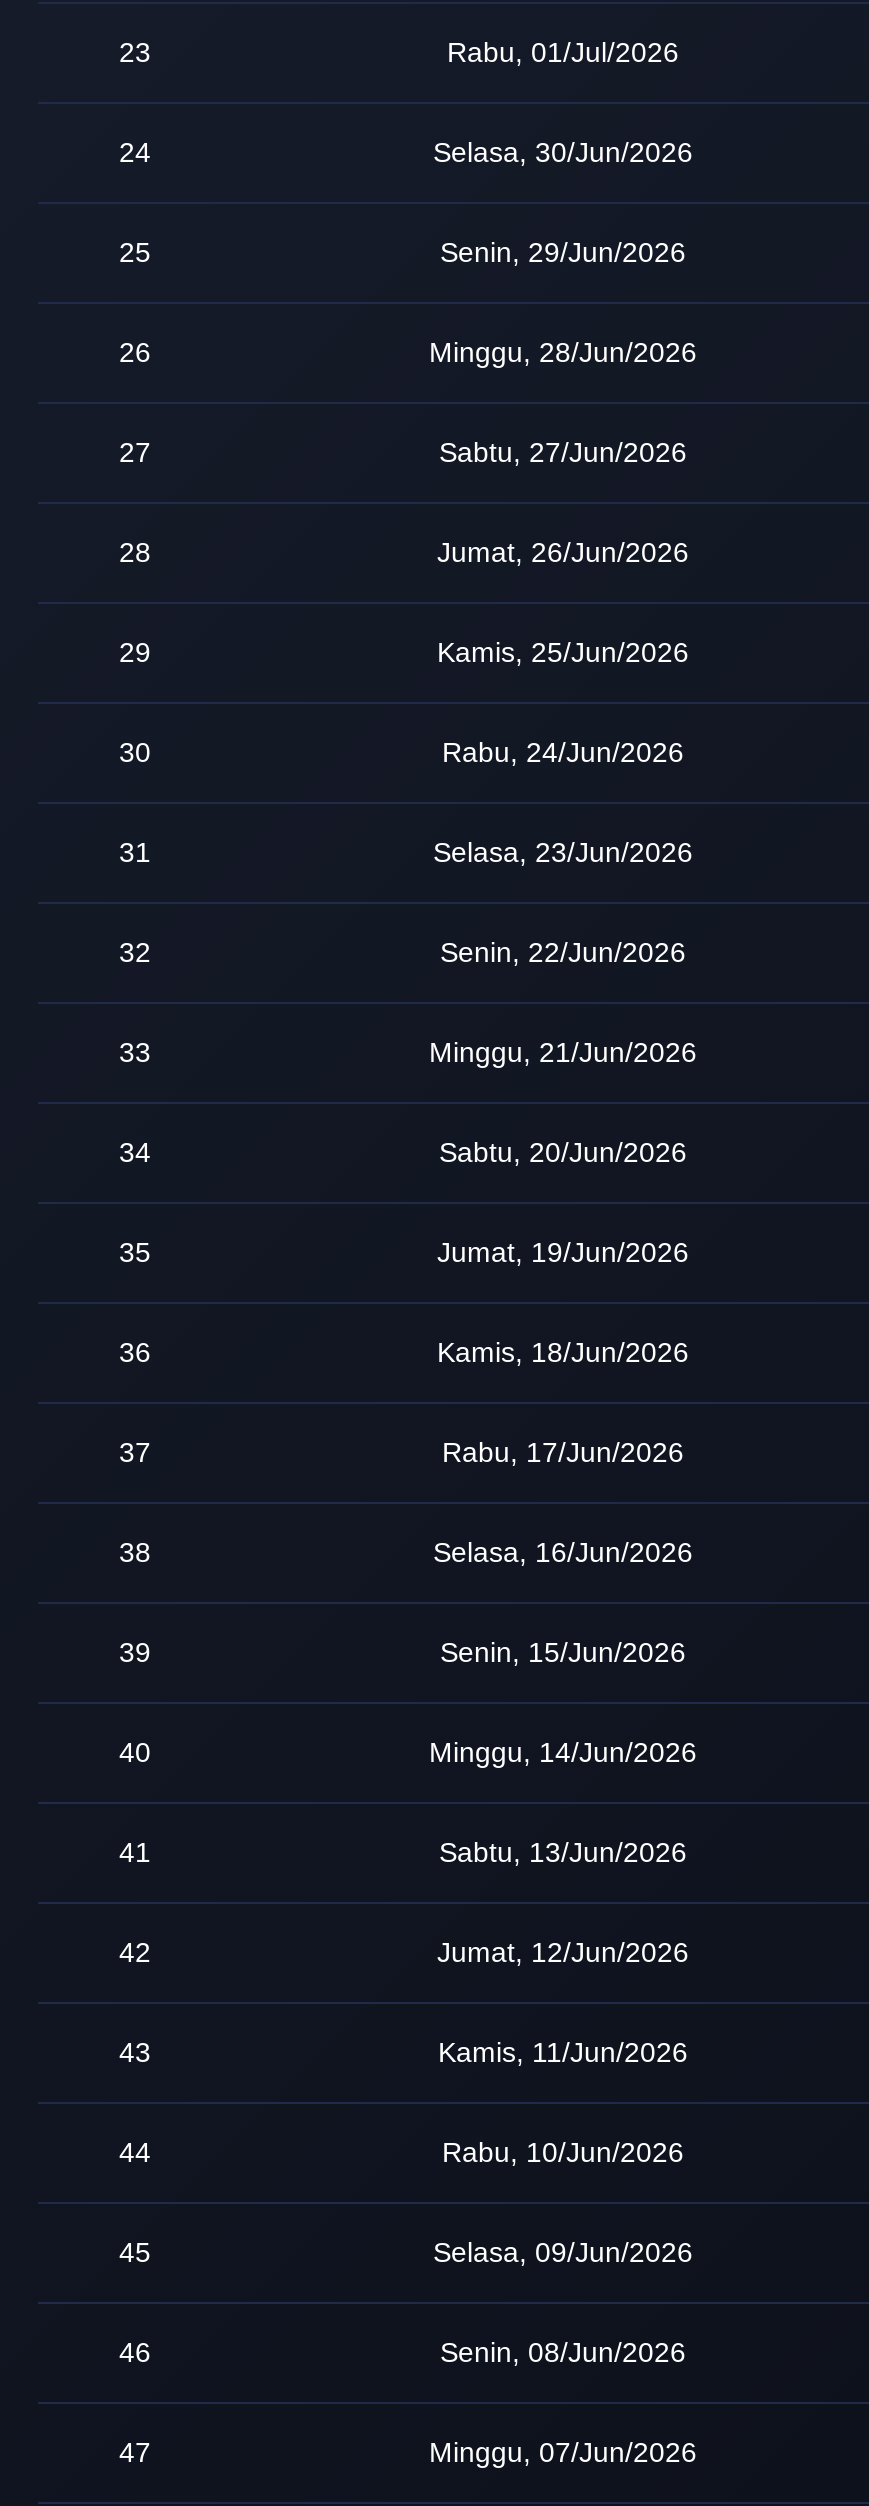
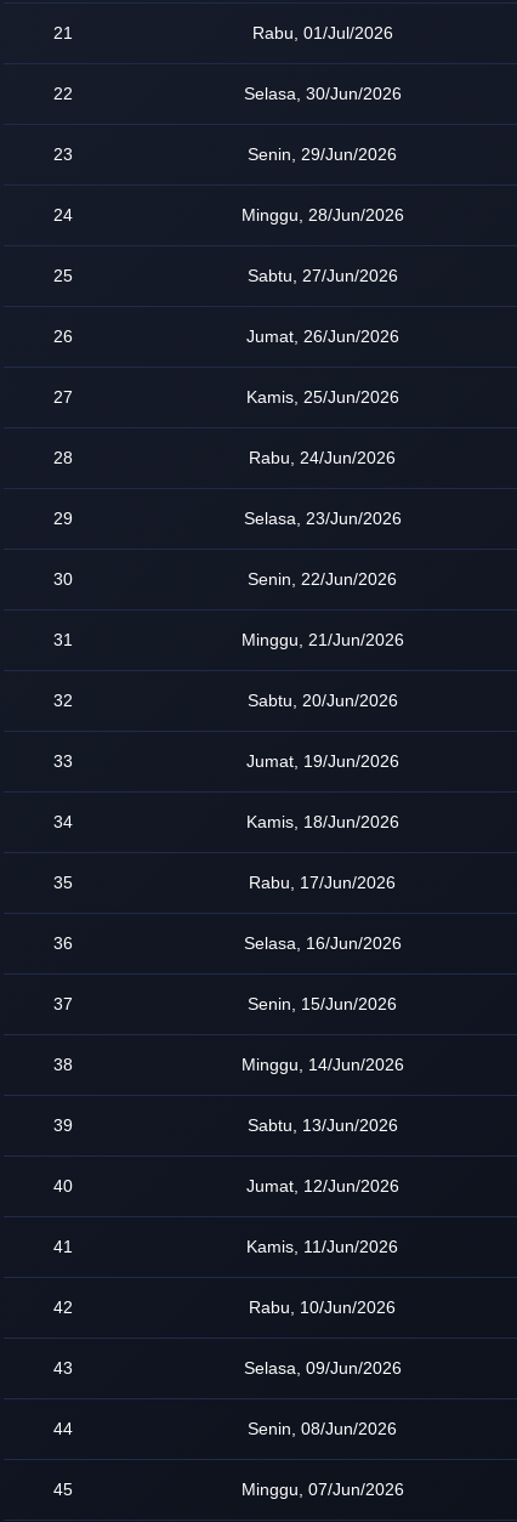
- 23
+ 21

- 24
+ 22

- 25
+ 23

- 26
+ 24

- 27
+ 25

- 28
+ 26

- 29
+ 27

- 30
+ 28

- 31
+ 29

- 32
+ 30

- 33
+ 31

- 34
+ 32

- 35
+ 33

- 36
+ 34

- 37
+ 35

- 38
+ 36

- 39
+ 37

- 40
+ 38

- 41
+ 39

- 42
+ 40

- 43
+ 41

- 44
+ 42

- 45
+ 43

- 46
+ 44

- 47
+ 45
